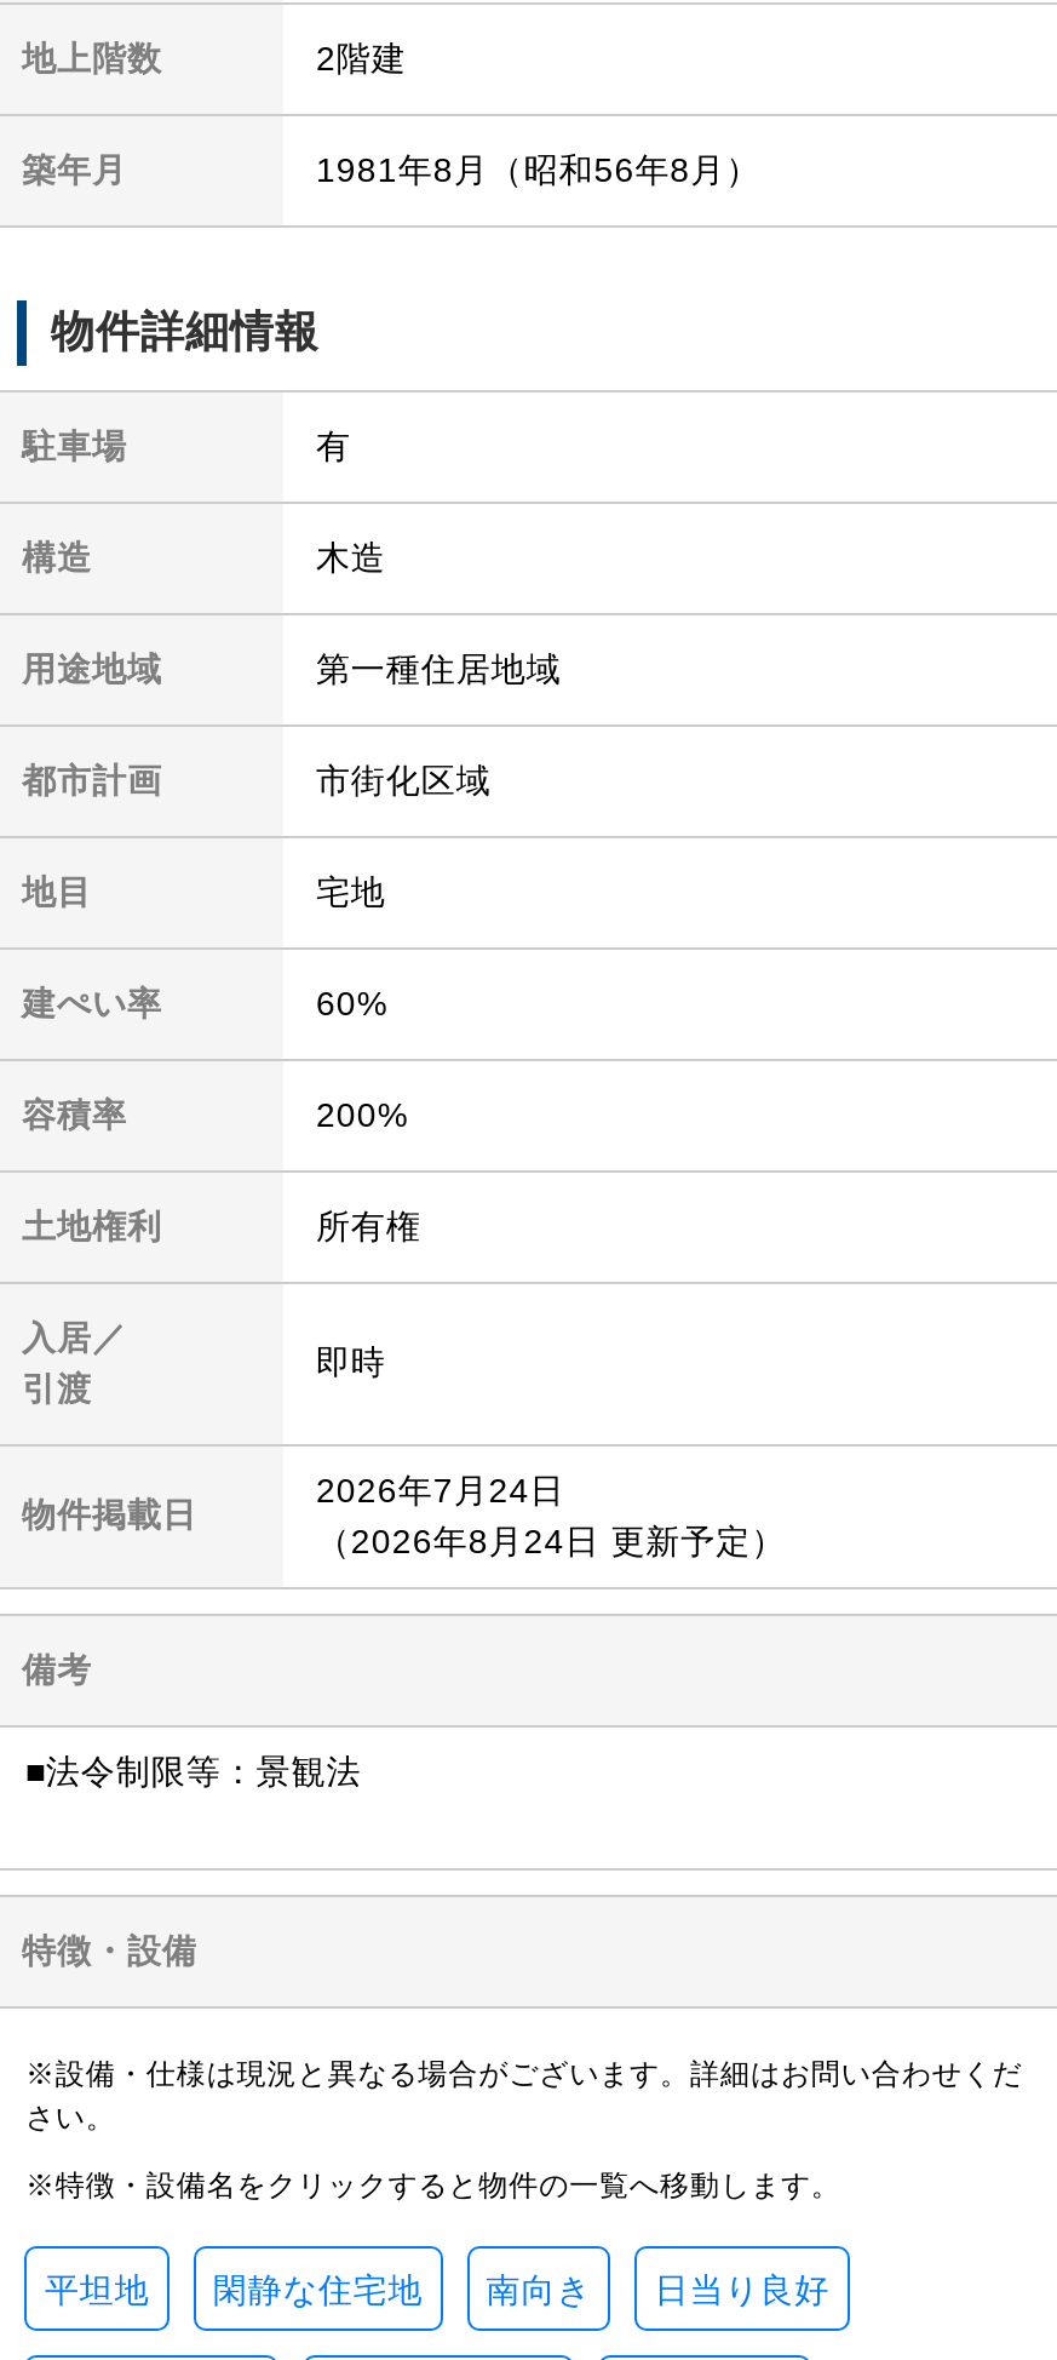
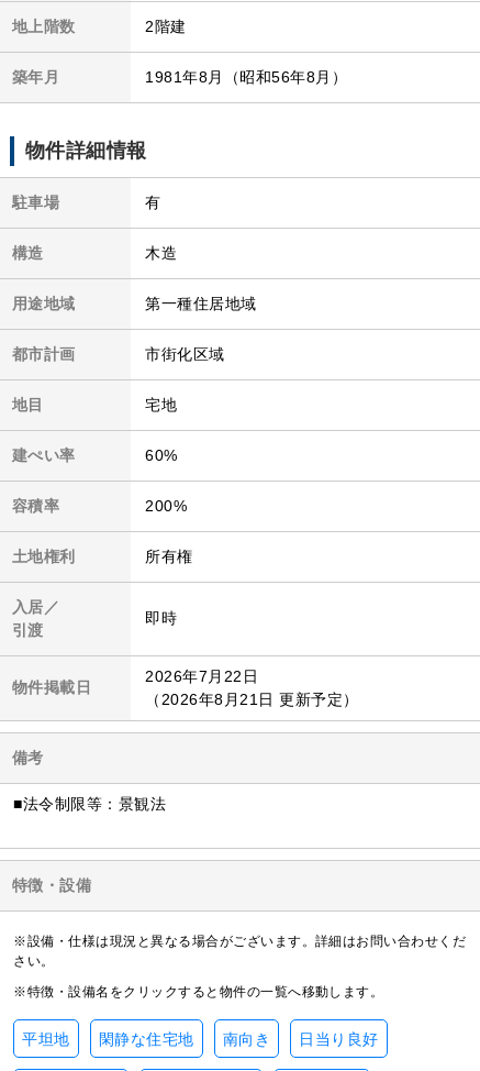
- 2026年7月24日
+ 2026年7月22日

- （2026年8月24日 更新予定）
+ （2026年8月21日 更新予定）
